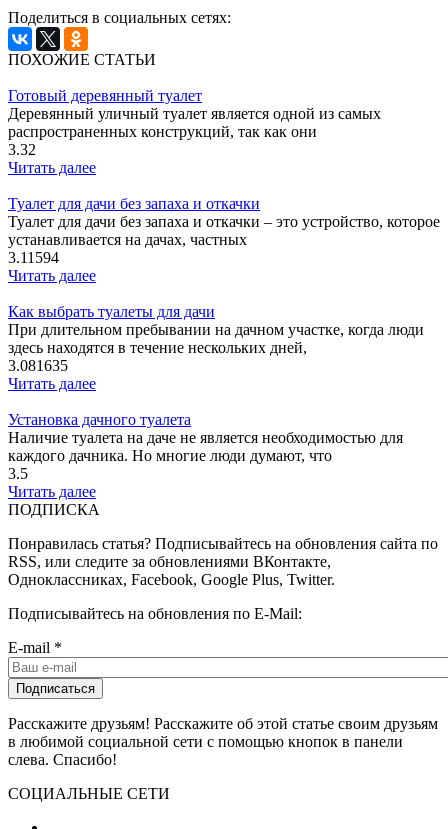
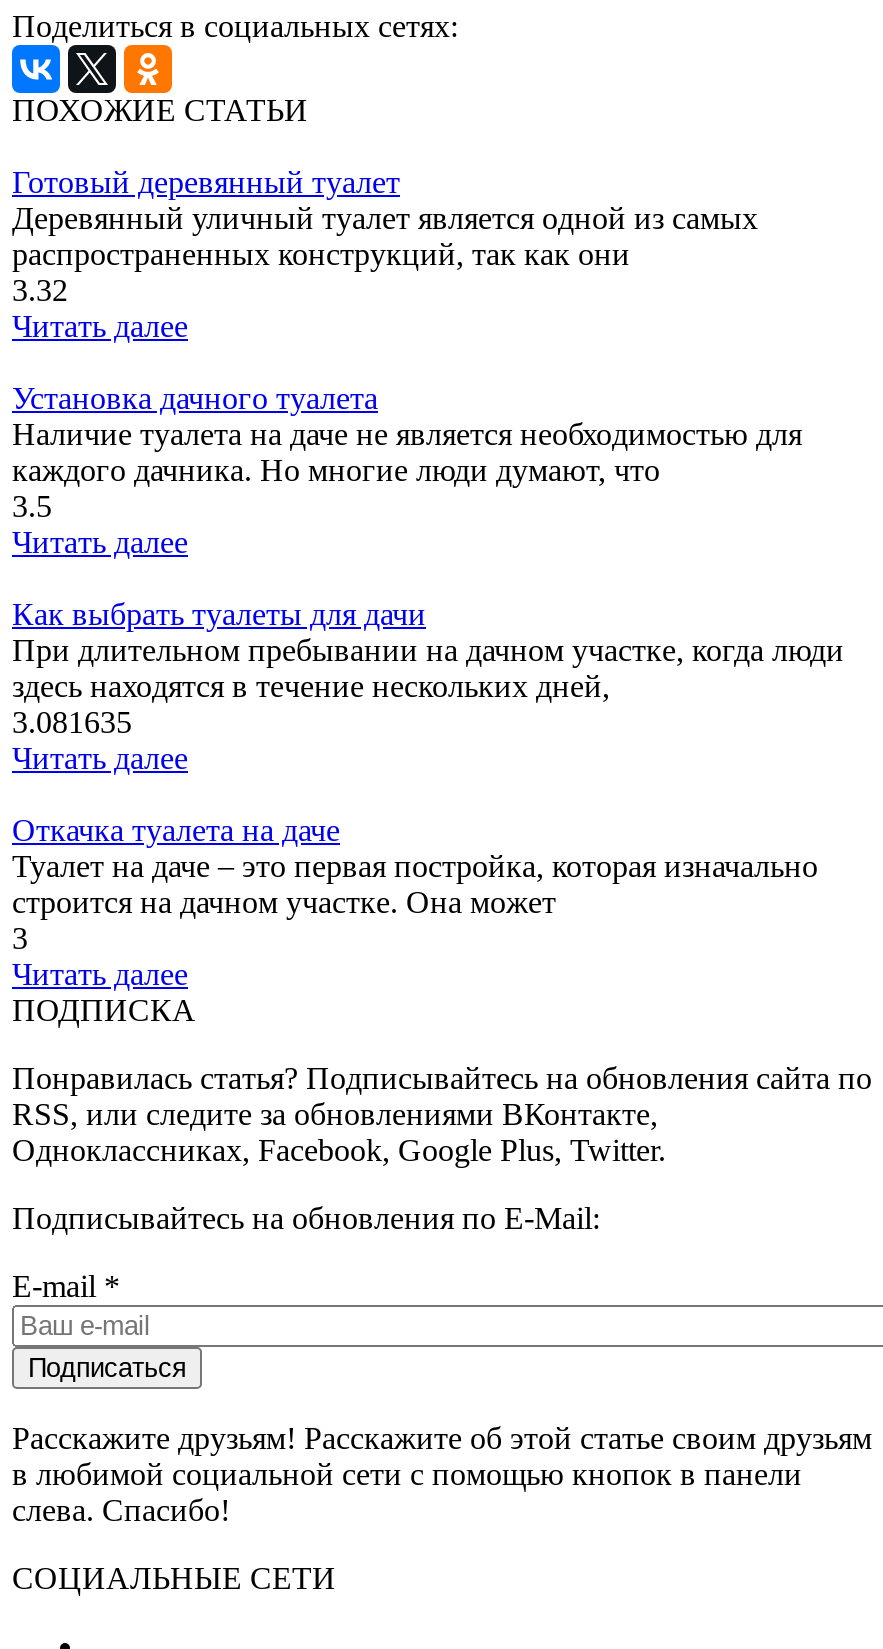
- Туалет для дачи без запаха и откачки
- Туалет для дачи без запаха и откачки – это устройство, которое
- устанавливается на дачах, частных
- 3.11594

+ Откачка туалета на даче
+ Туалет на даче – это первая постройка, которая изначально
+ строится на дачном участке. Она может
+ 3

moved up: Установка дачного туалета | Наличие туалета на даче не является необходимостью для | каждого дачника. Но многие люди думают, что | 3.5
